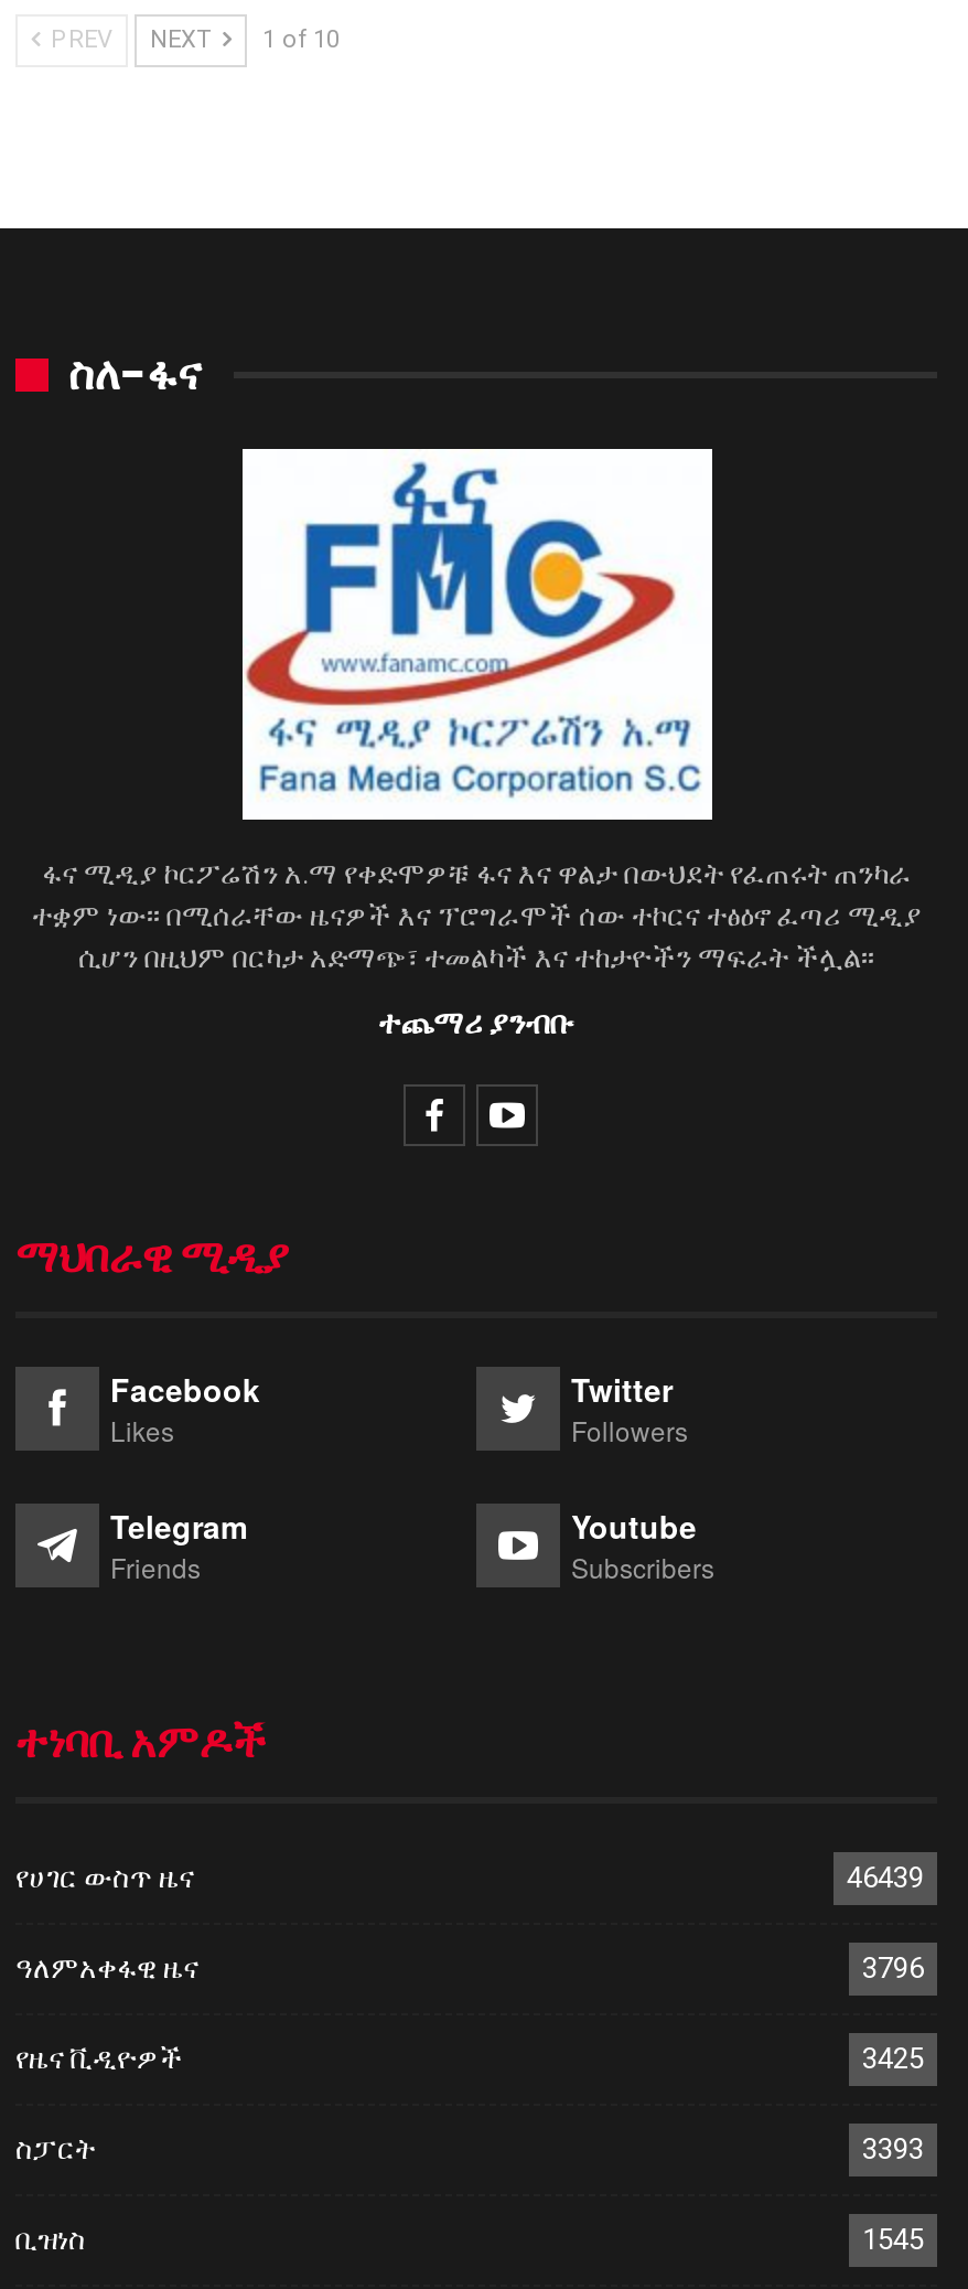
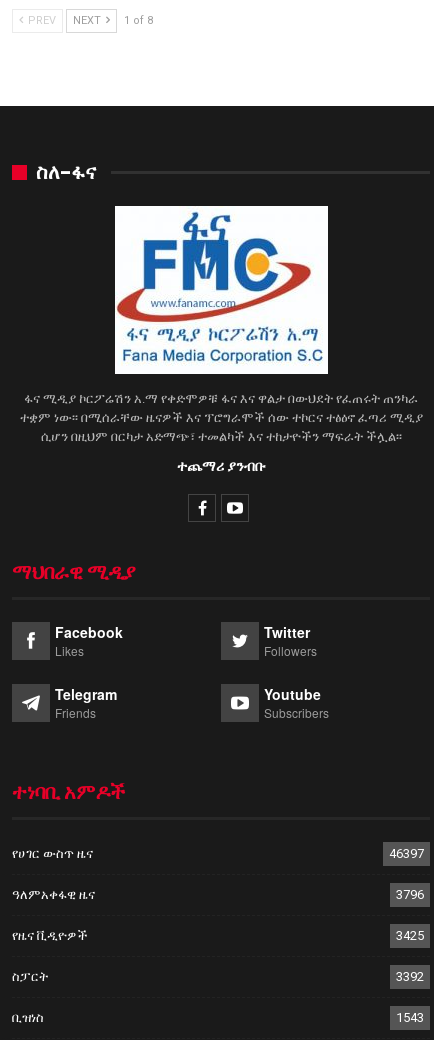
- PREV NEXT 1 of 10
+ PREV NEXT 1 of 8

- 46439
+ 46397

- 3393
+ 3392

- 1545
+ 1543
